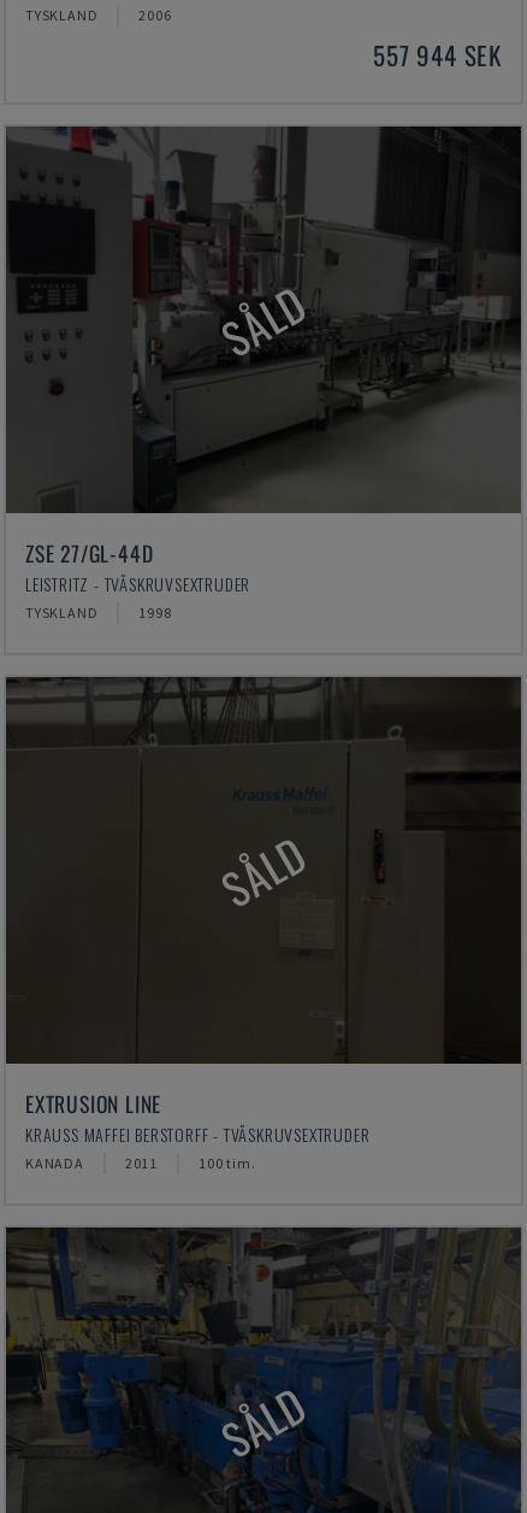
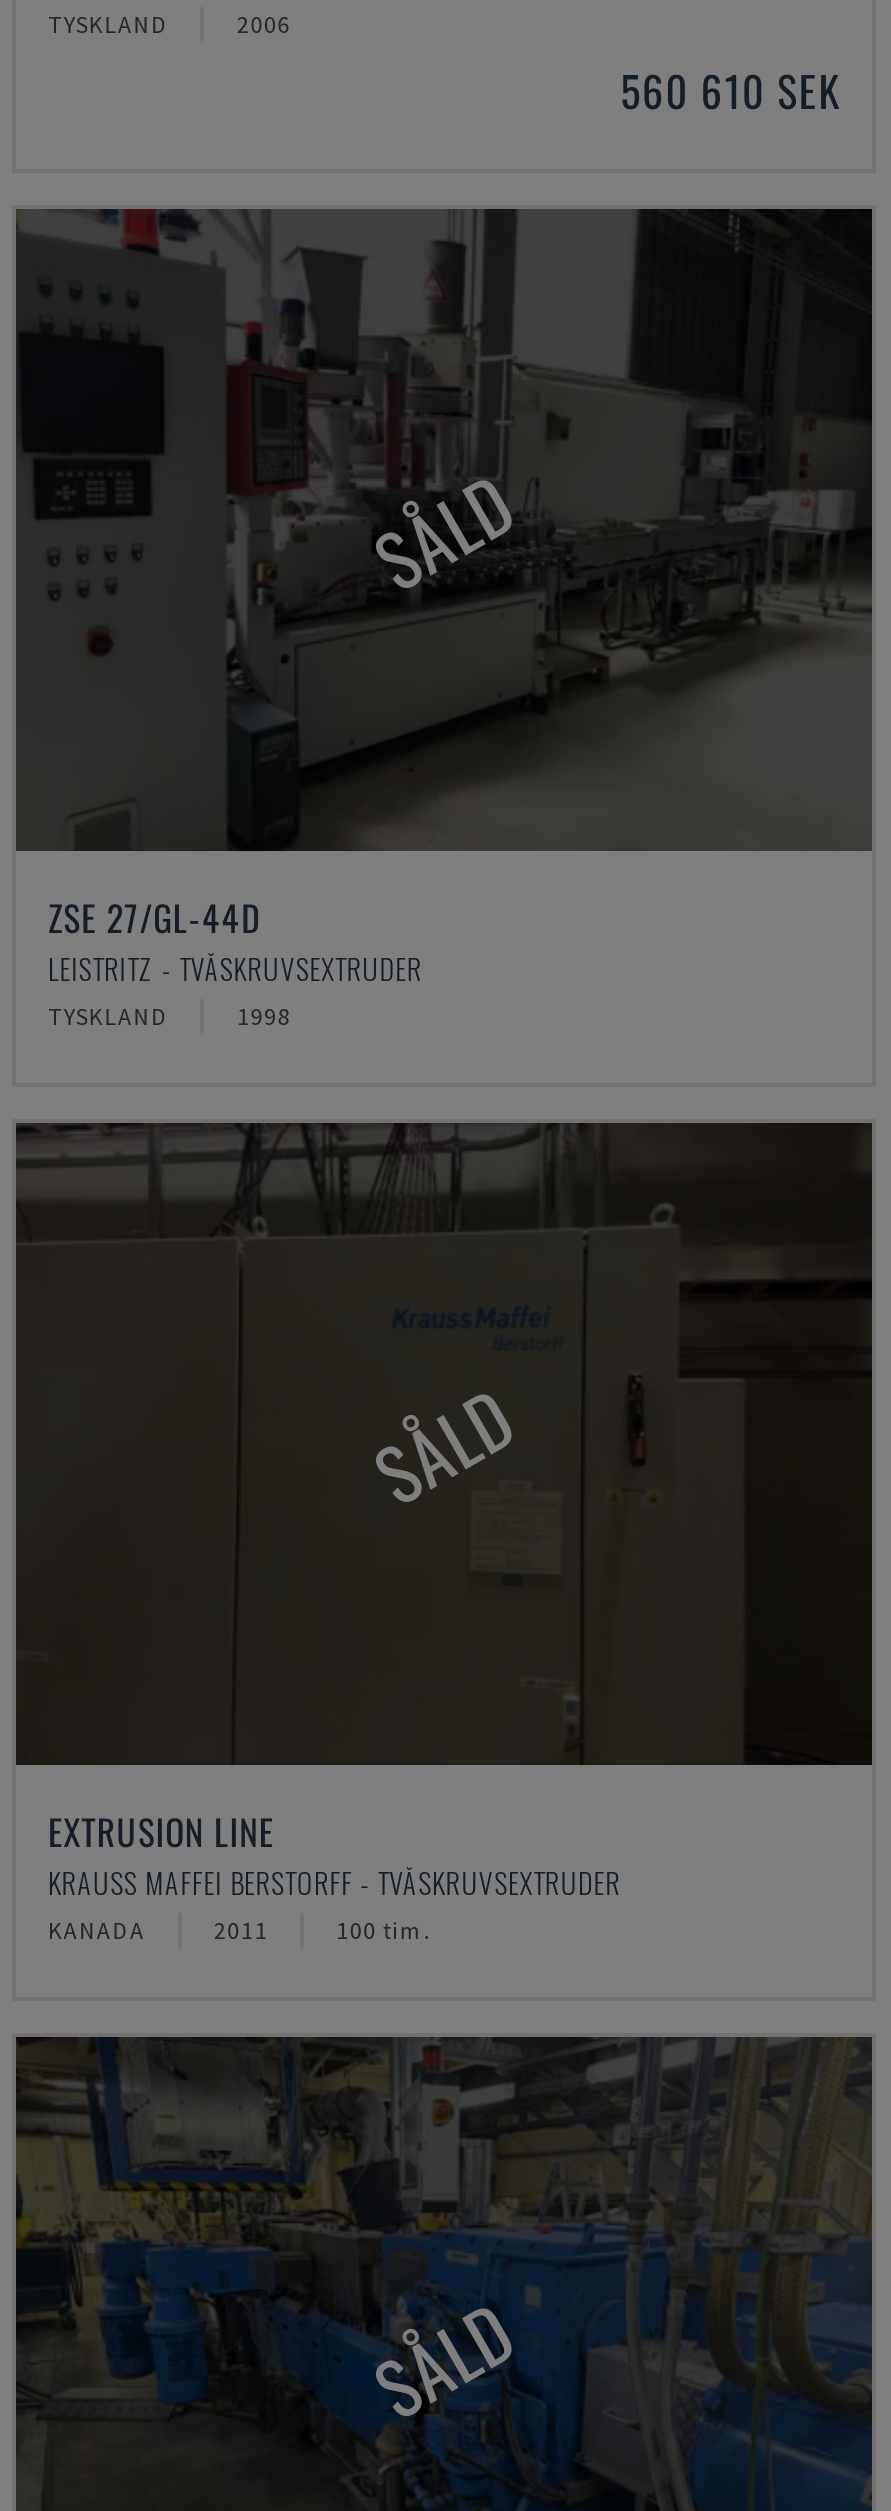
- 557 944 SEK
+ 560 610 SEK
